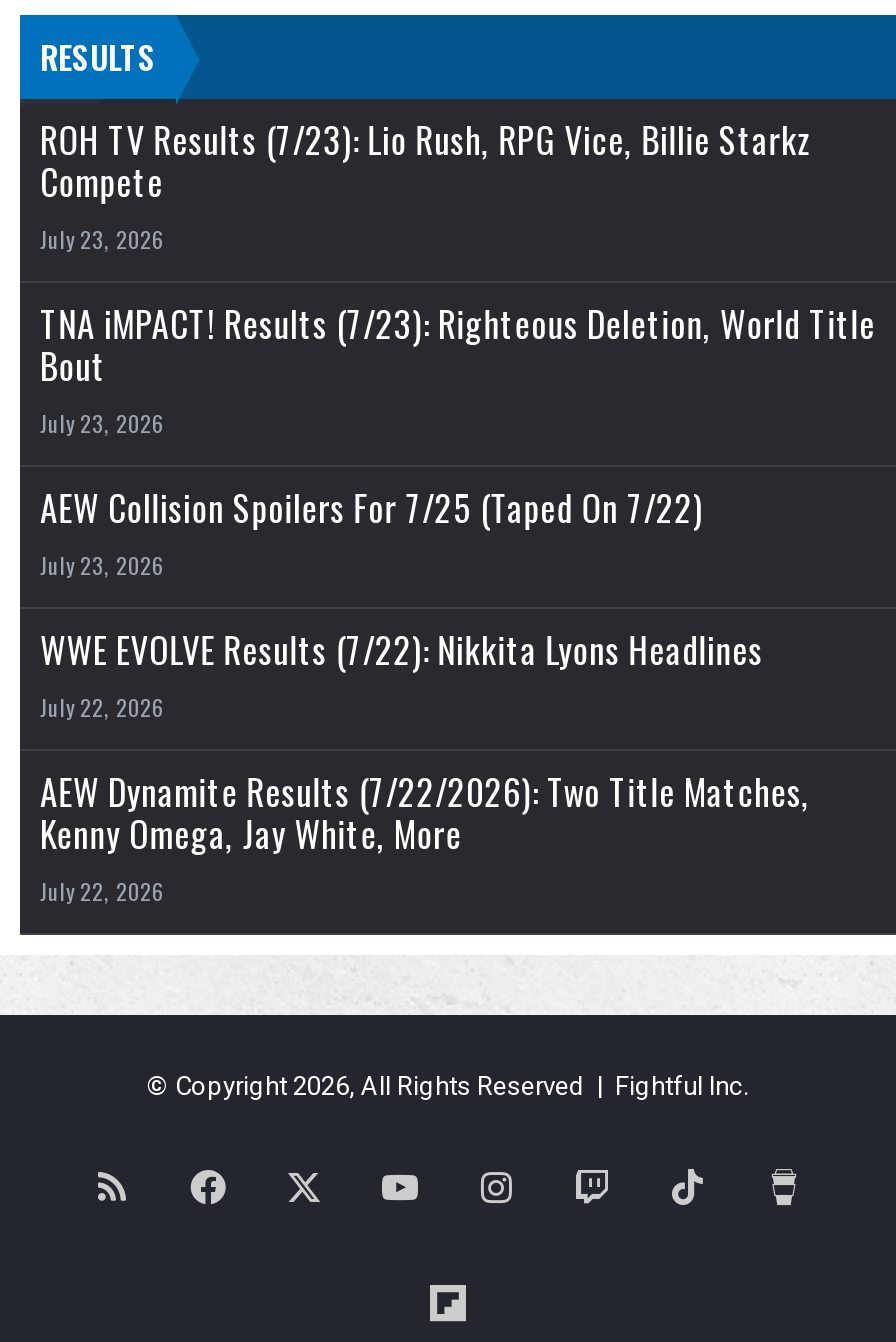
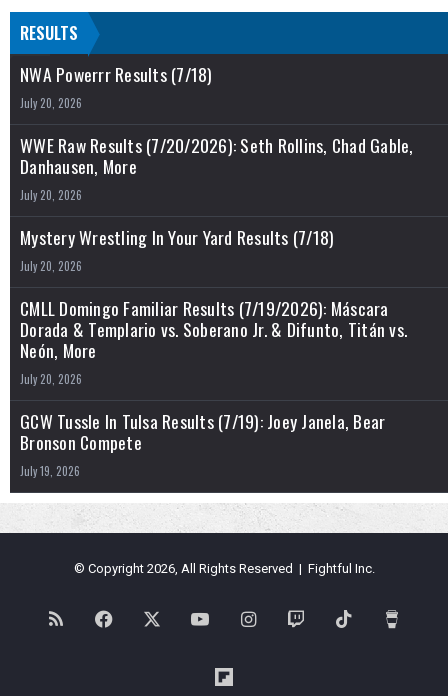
- ROH TV Results (7/23): Lio Rush, RPG Vice, Billie Starkz
- Compete
- July 23, 2026
+ NWA Powerrr Results (7/18)
+ July 20, 2026

- TNA iMPACT! Results (7/23): Righteous Deletion, World Title
- Bout
- July 23, 2026
+ WWE Raw Results (7/20/2026): Seth Rollins, Chad Gable,
+ Danhausen, More
+ July 20, 2026

- AEW Collision Spoilers For 7/25 (Taped On 7/22)
- July 23, 2026
+ Mystery Wrestling In Your Yard Results (7/18)
+ July 20, 2026

- WWE EVOLVE Results (7/22): Nikkita Lyons Headlines
- July 22, 2026
+ CMLL Domingo Familiar Results (7/19/2026): Máscara
+ Dorada & Templario vs. Soberano Jr. & Difunto, Titán vs.
+ Neón, More
+ July 20, 2026

- AEW Dynamite Results (7/22/2026): Two Title Matches,
- Kenny Omega, Jay White, More
- July 22, 2026
+ GCW Tussle In Tulsa Results (7/19): Joey Janela, Bear
+ Bronson Compete
+ July 19, 2026
